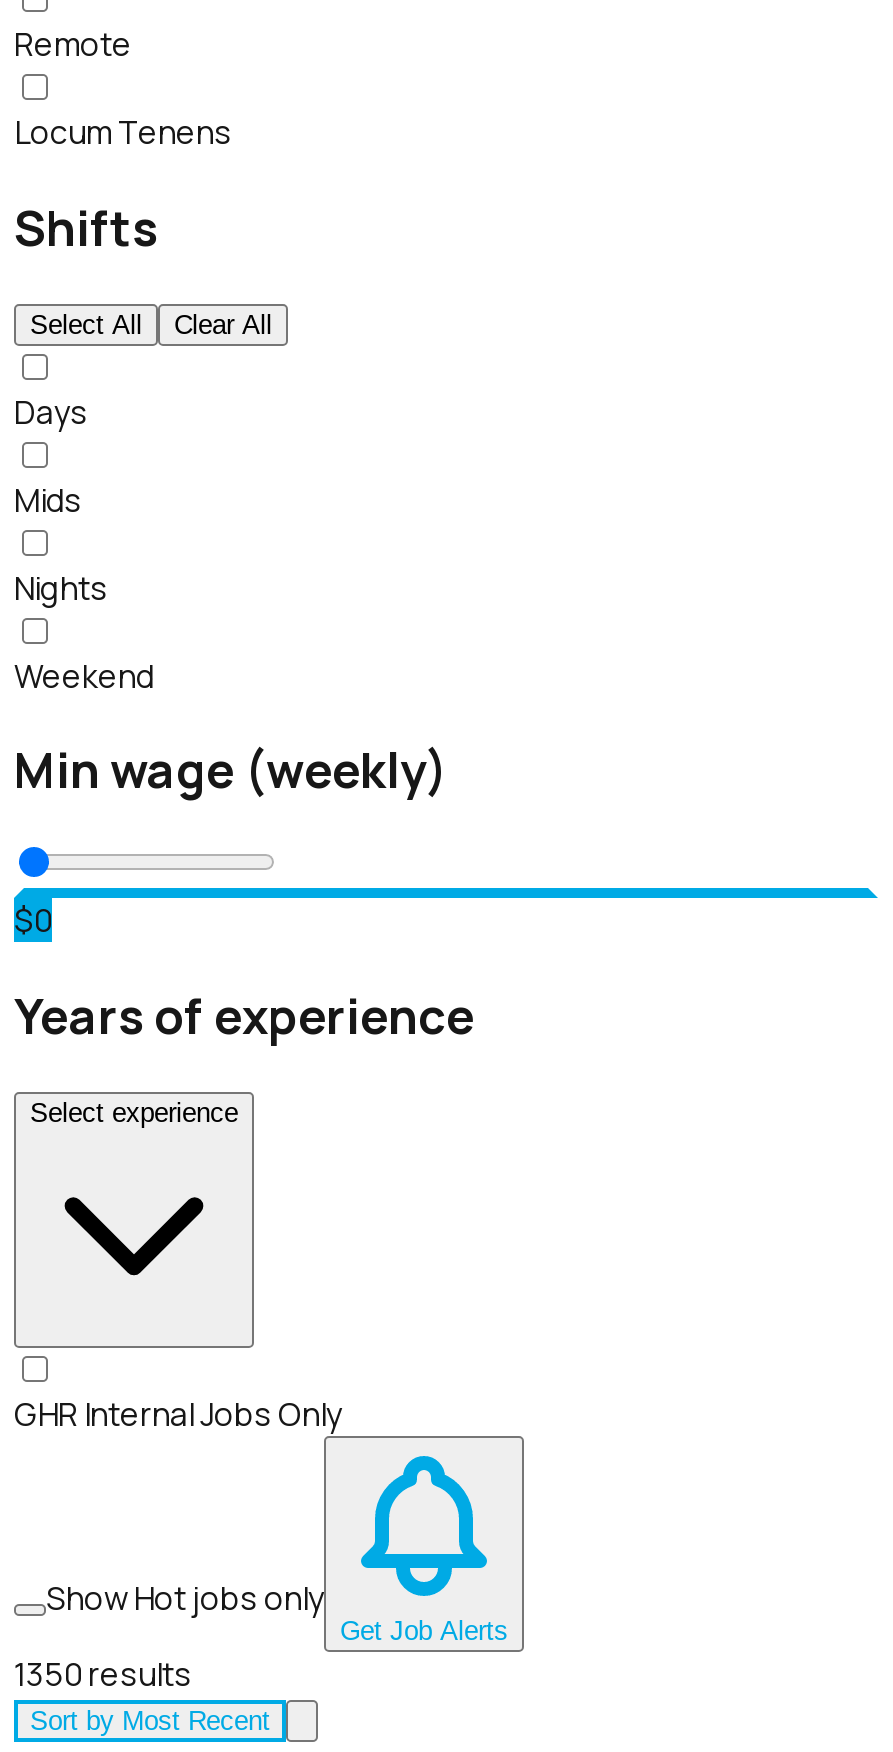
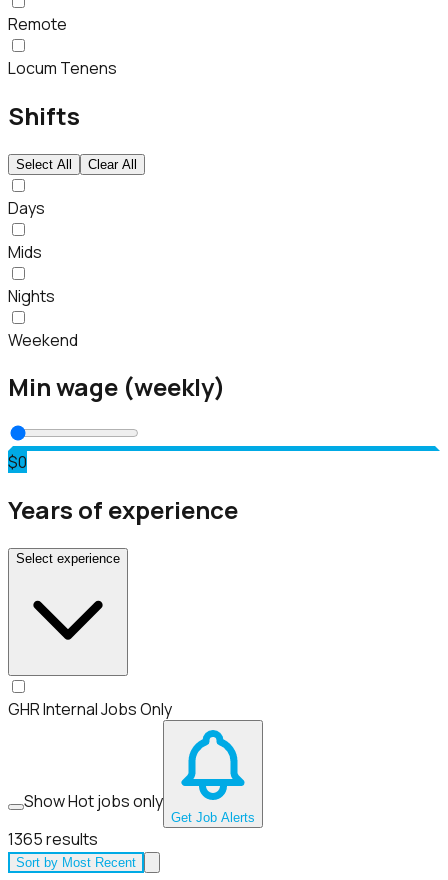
- 1350 results
+ 1365 results
